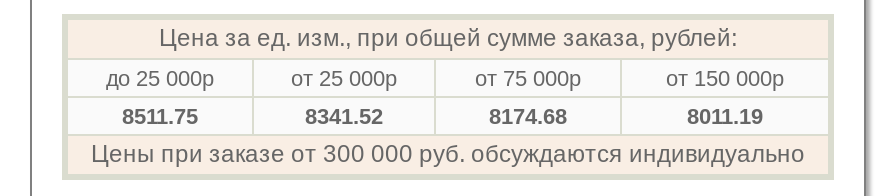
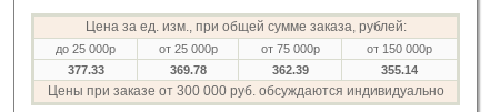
- 8511.75
+ 377.33

- 8341.52
+ 369.78

- 8174.68
+ 362.39

- 8011.19
+ 355.14
